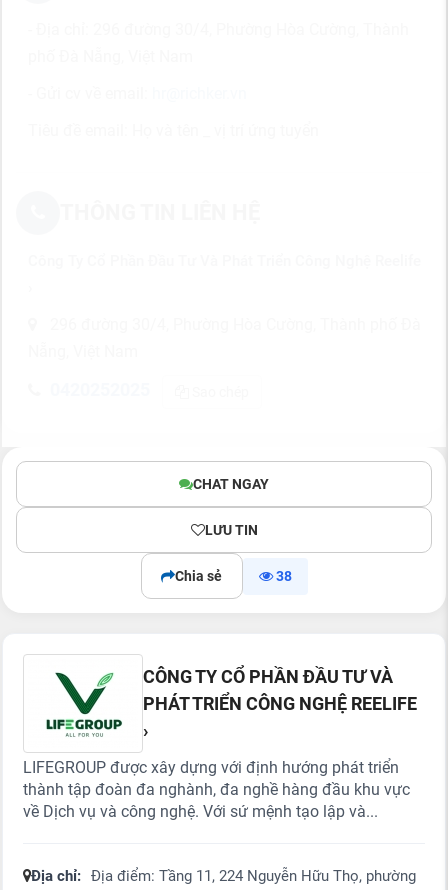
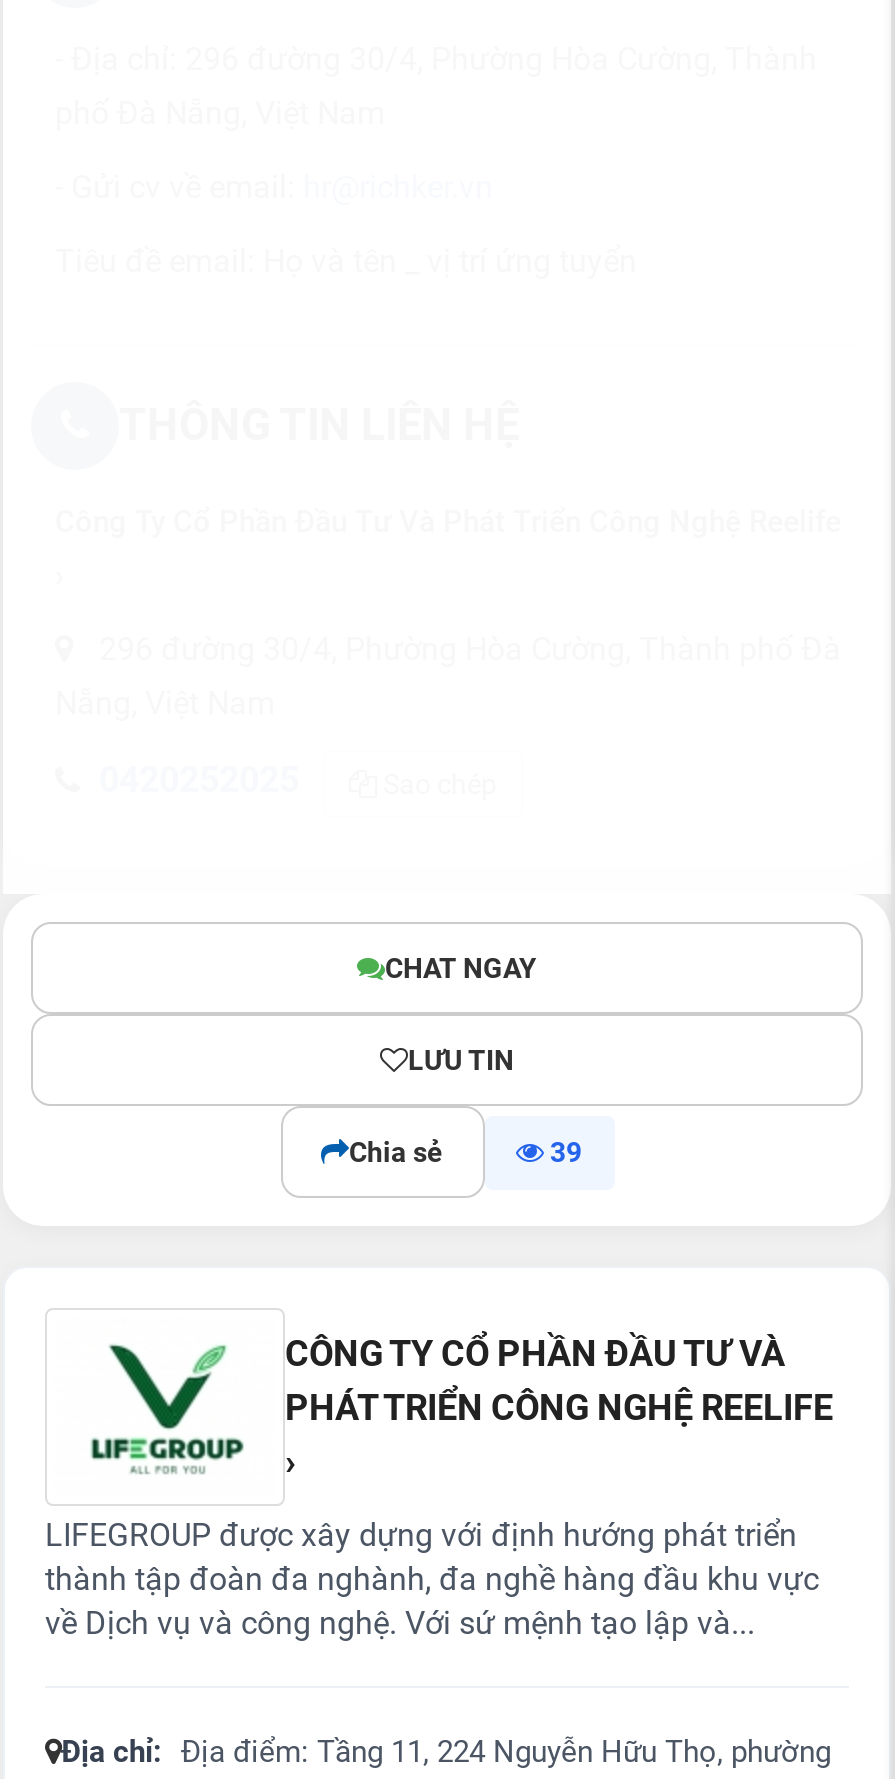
- 38
+ 39
